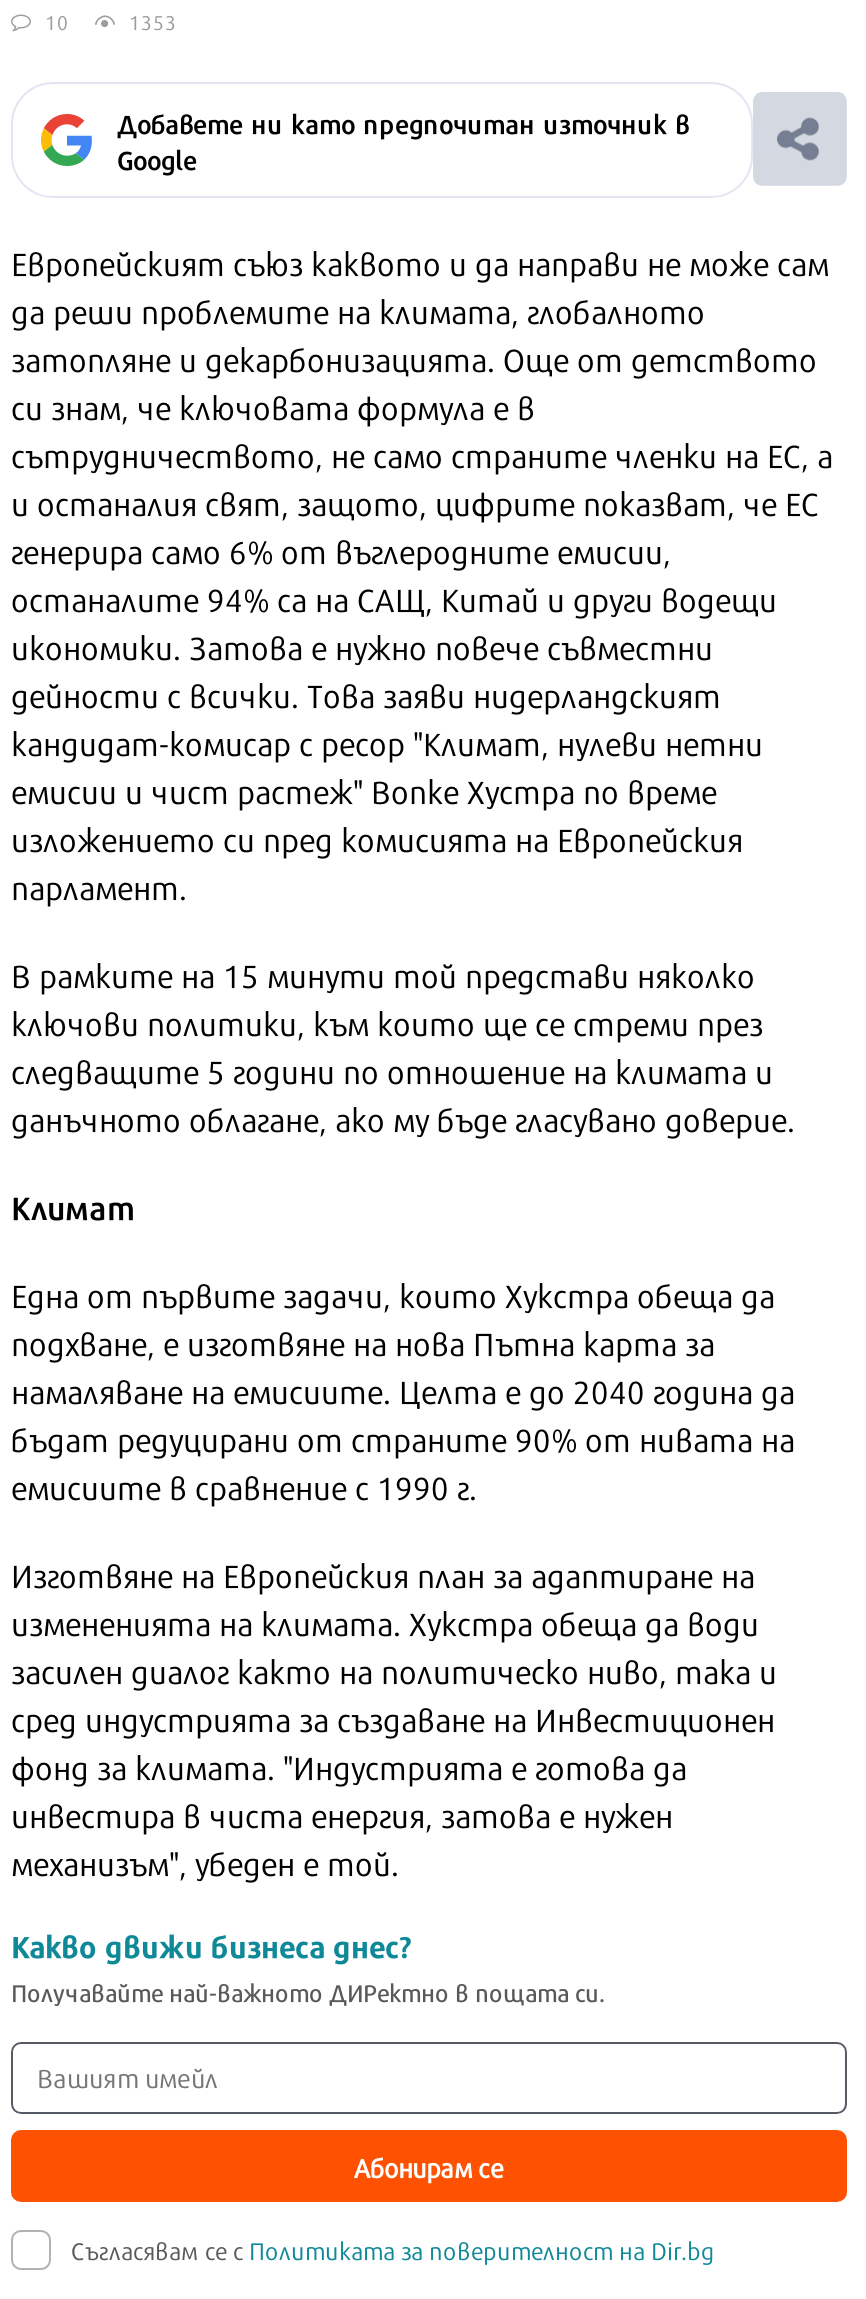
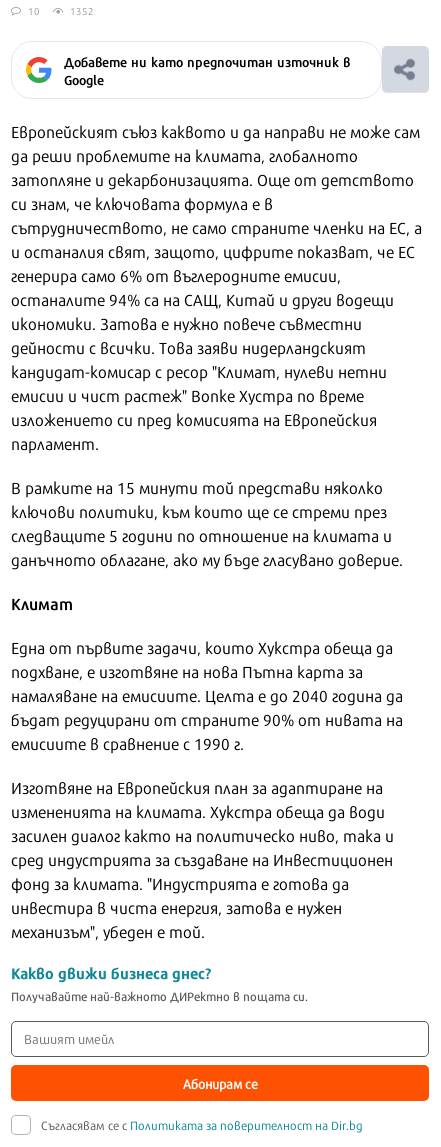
- 1353
+ 1352
